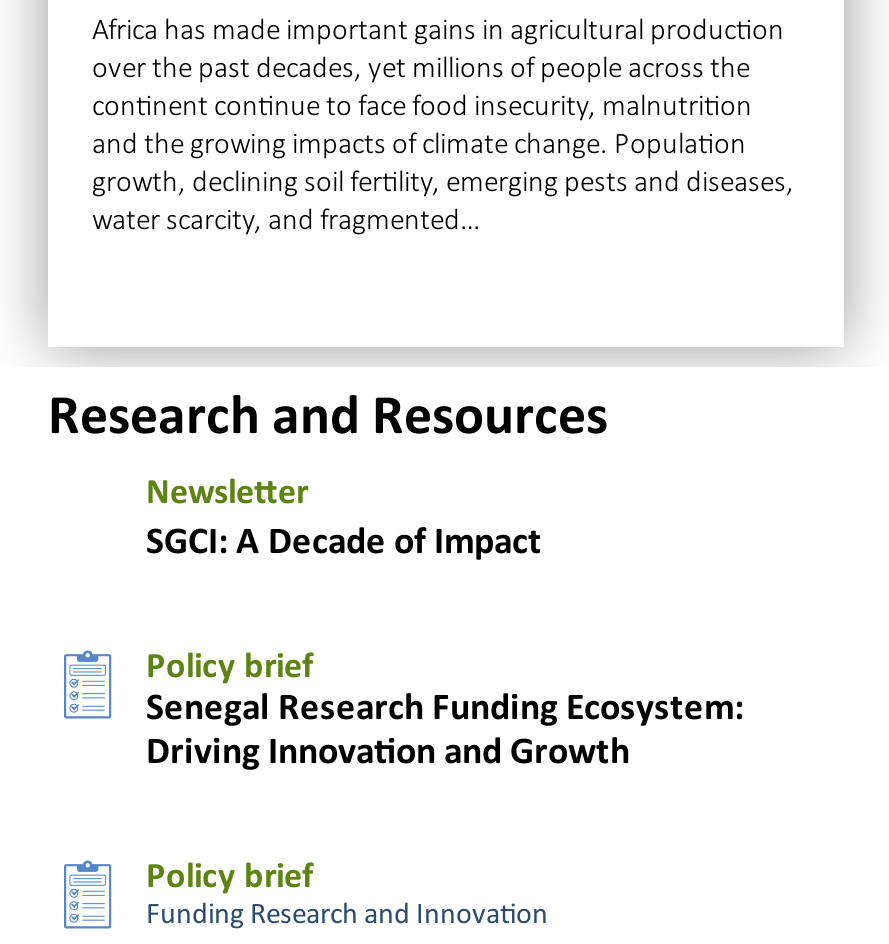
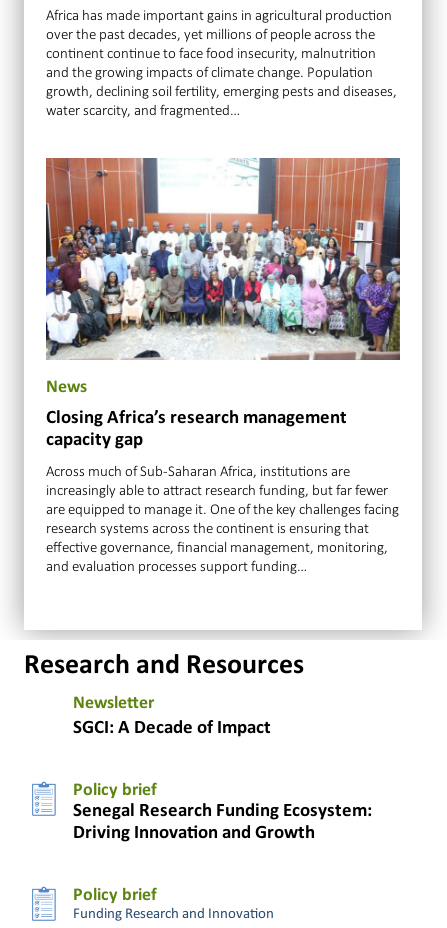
+ [image]
+ News
+ Closing Africa’s research management
+ capacity gap
+ Across much of Sub-Saharan Africa, institutions are
+ increasingly able to attract research funding, but far fewer
+ are equipped to manage it. One of the key challenges facing
+ research systems across the continent is ensuring that
+ effective governance, financial management, monitoring,
+ and evaluation processes support funding…
